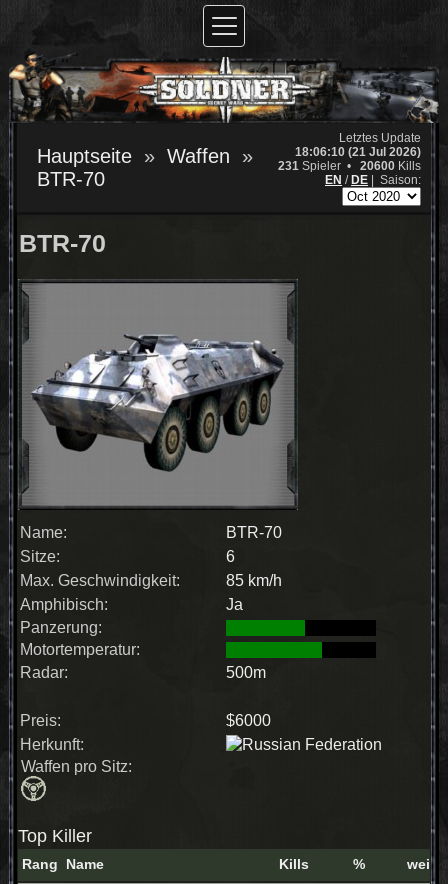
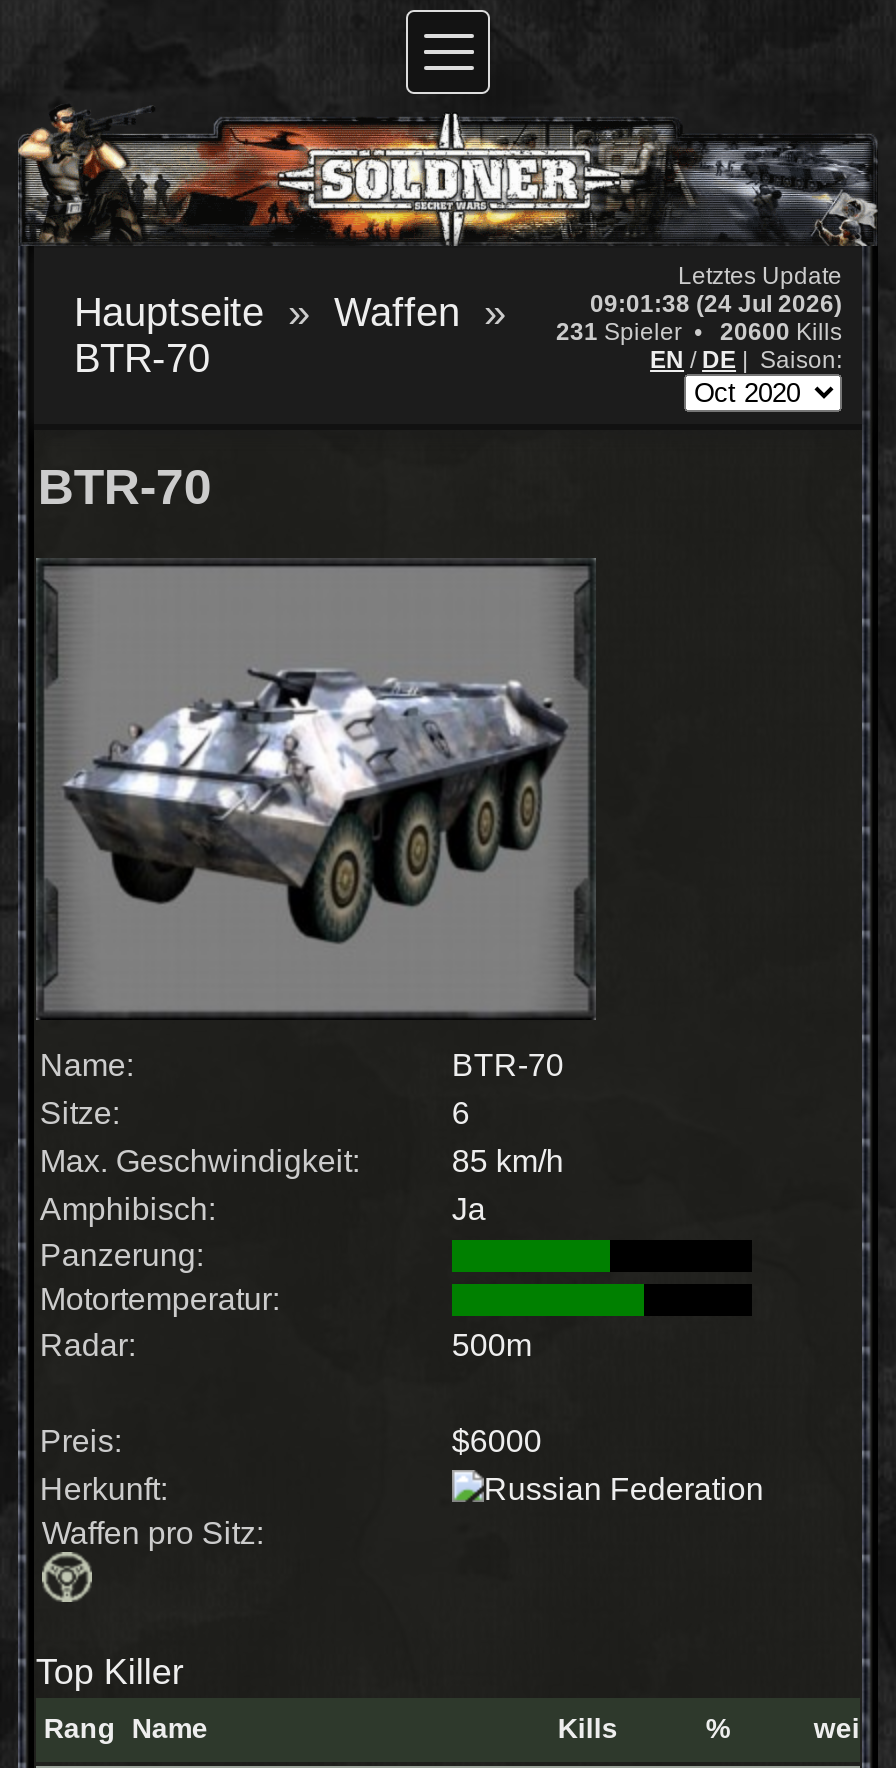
- 18:06:10 (21 Jul 2026)
+ 09:01:38 (24 Jul 2026)
